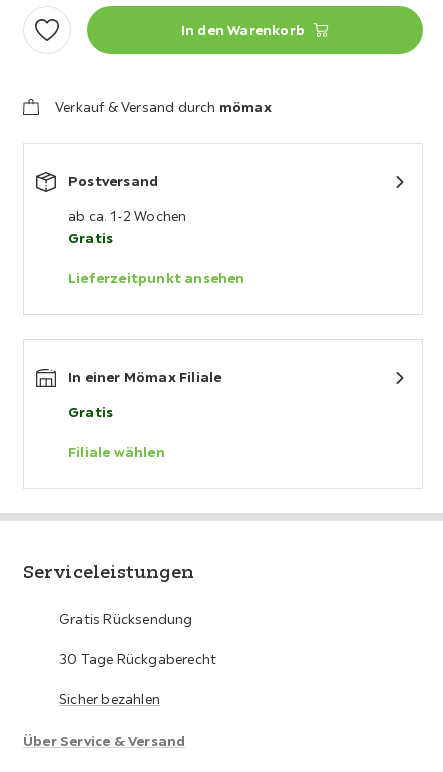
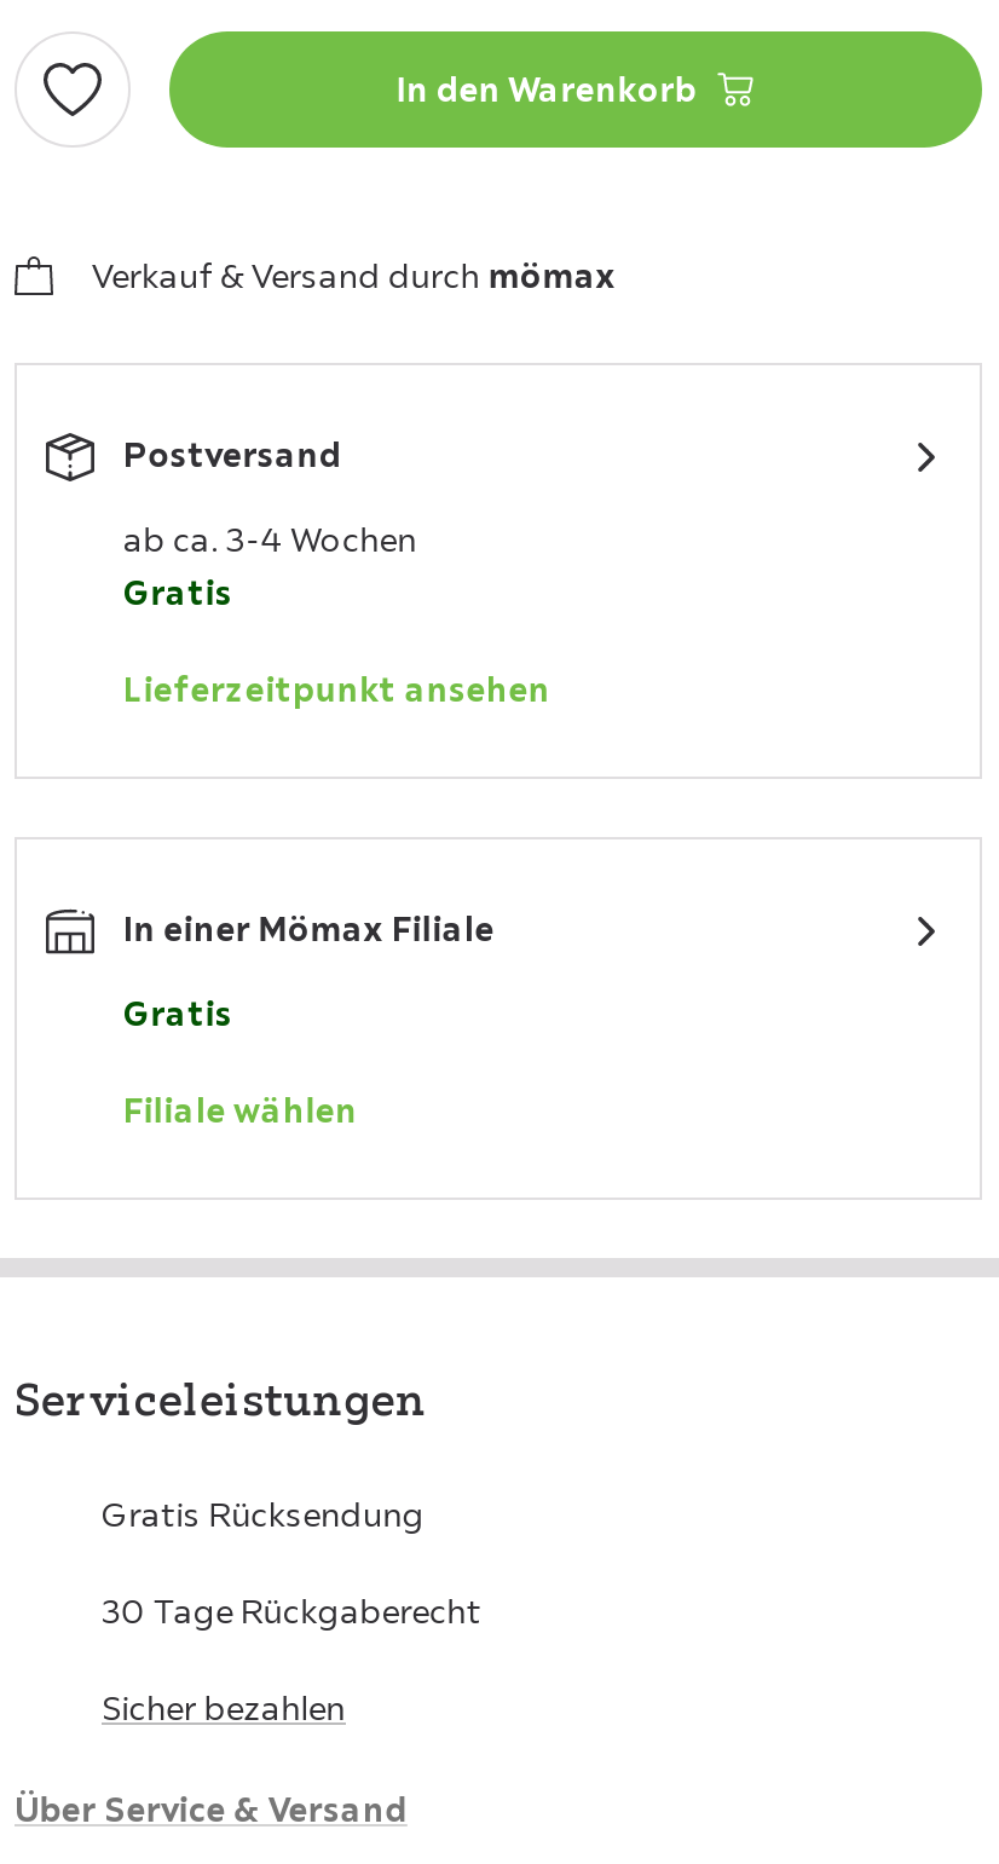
- ab ca. 1-2 Wochen
+ ab ca. 3-4 Wochen
